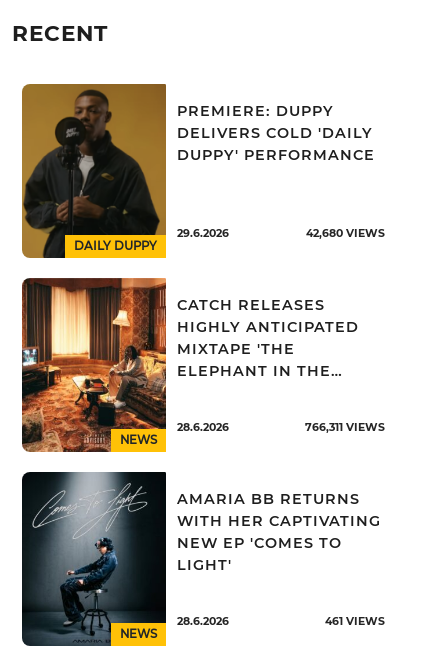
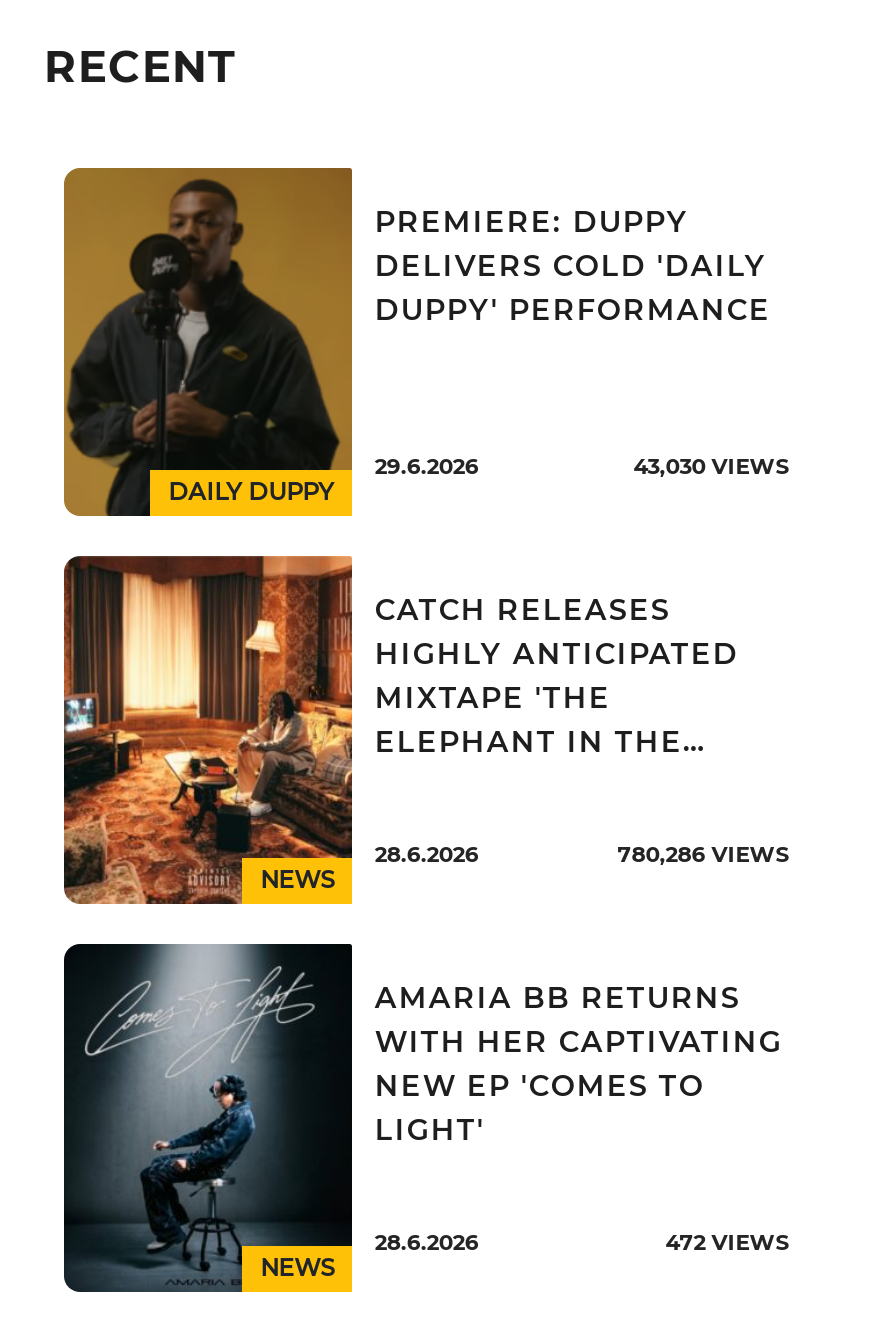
- 42,680 VIEWS
+ 43,030 VIEWS

- 766,311 VIEWS
+ 780,286 VIEWS

- 461 VIEWS
+ 472 VIEWS
